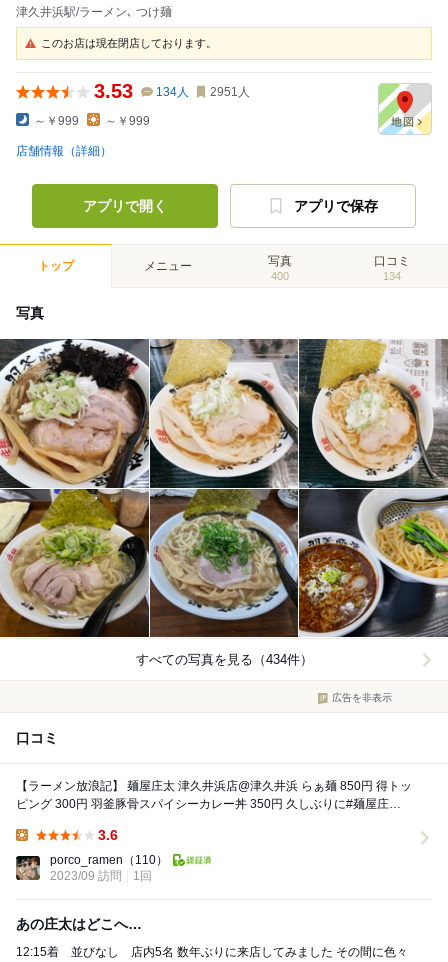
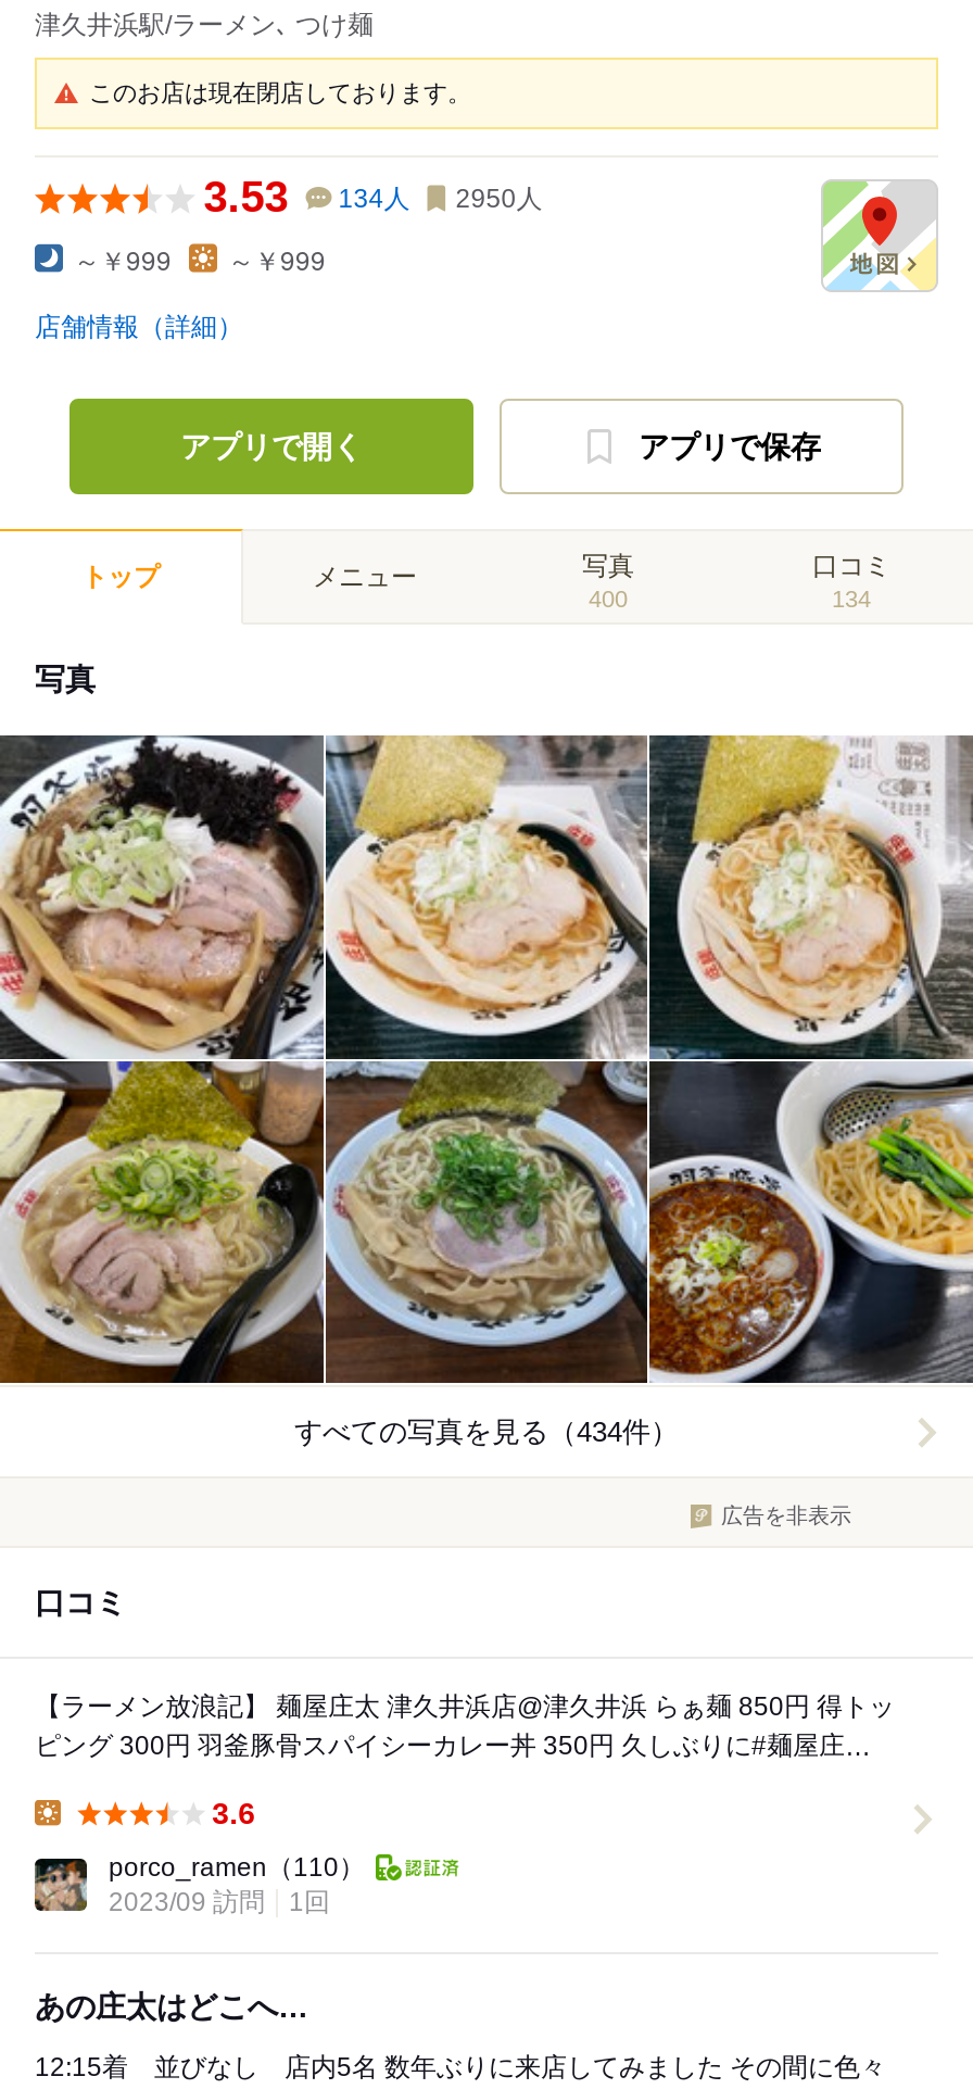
- 3.53 134人 2951人
+ 3.53 134人 2950人
